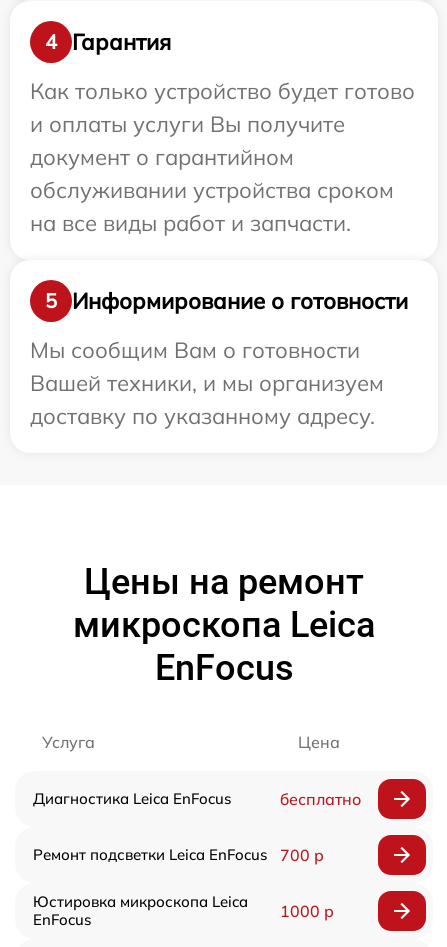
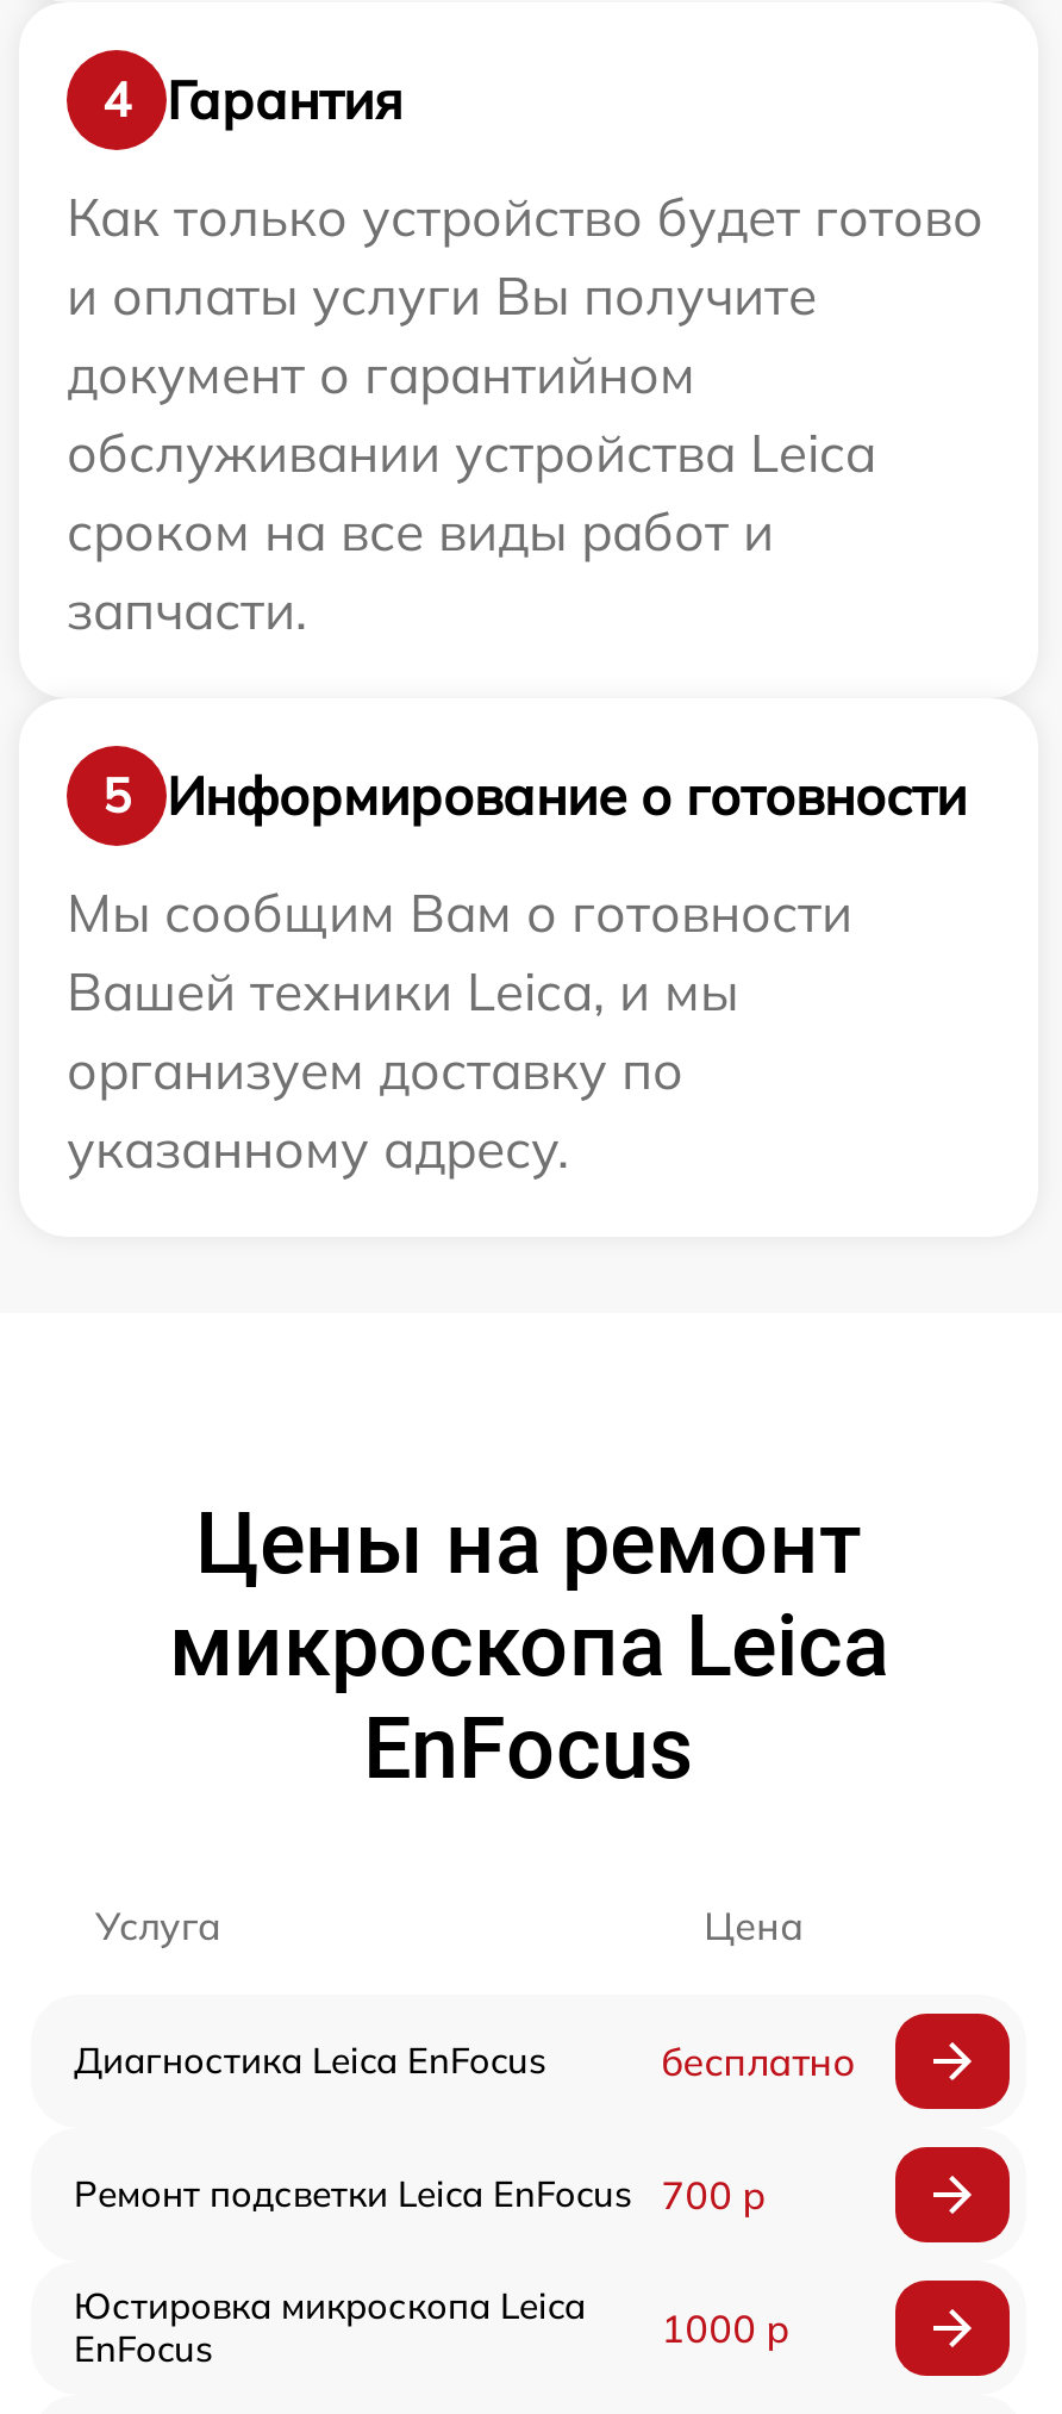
- обслуживании устройства сроком
- на все виды работ и запчасти.
+ обслуживании устройства Leica
+ сроком на все виды работ и
+ запчасти.

- Вашей техники, и мы организуем
- доставку по указанному адресу.
+ Вашей техники Leica, и мы
+ организуем доставку по
+ указанному адресу.
